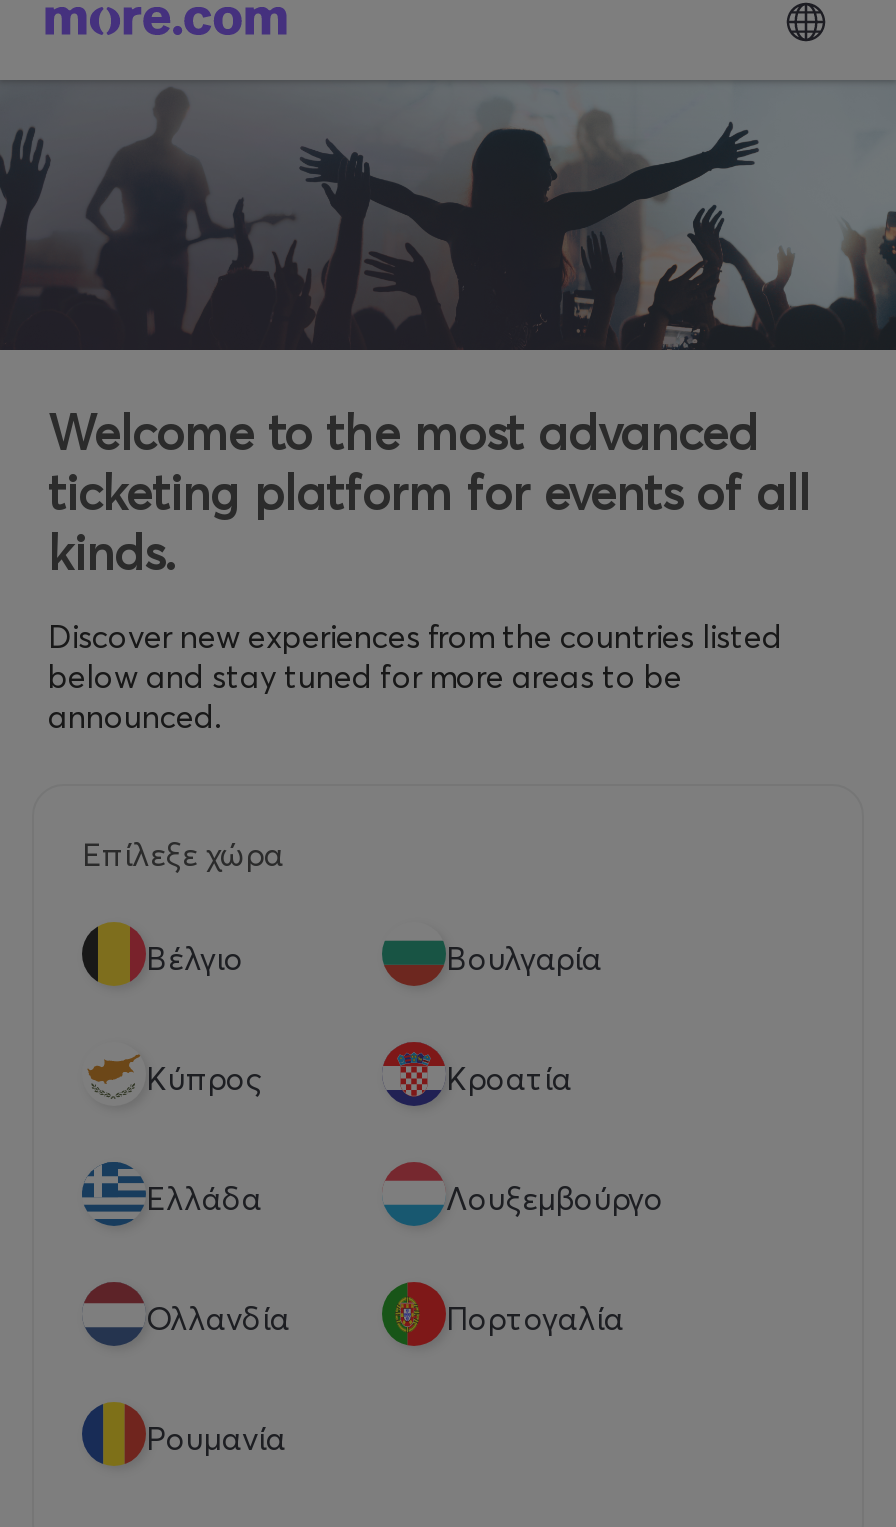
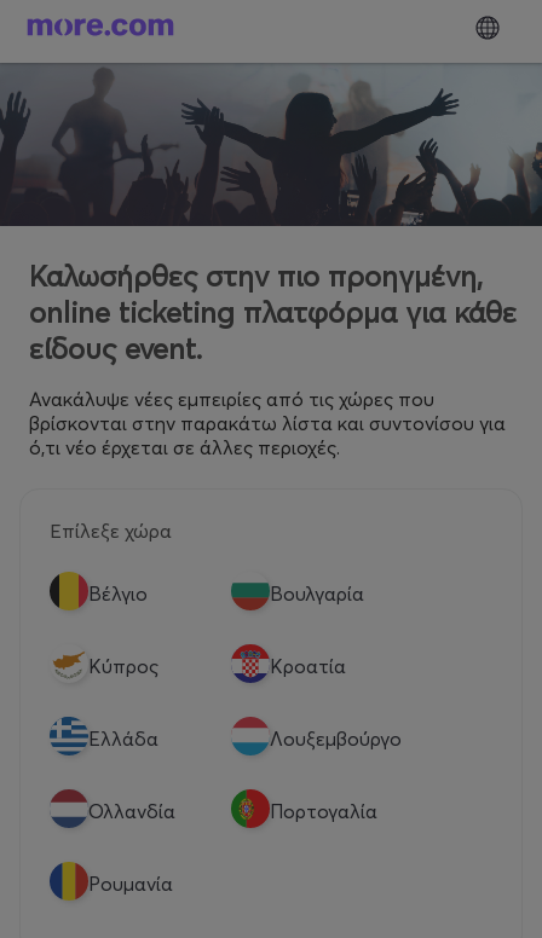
- Welcome to the most advanced
- ticketing platform for events of all
- kinds.
+ Καλωσήρθες στην πιο προηγμένη,
+ online ticketing πλατφόρμα για κάθε
+ είδους event.

- Discover new experiences from the countries listed
- below and stay tuned for more areas to be
- announced.
+ Ανακάλυψε νέες εμπειρίες από τις χώρες που
+ βρίσκονται στην παρακάτω λίστα και συντονίσου για
+ ό,τι νέο έρχεται σε άλλες περιοχές.
